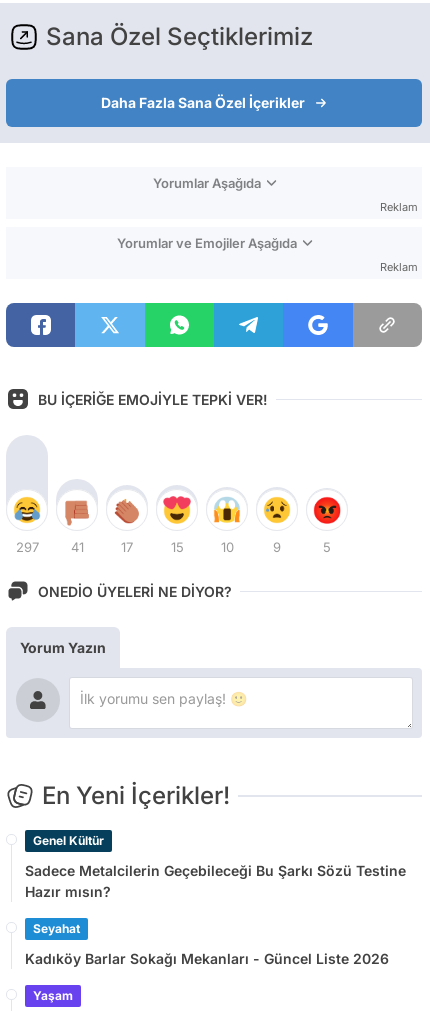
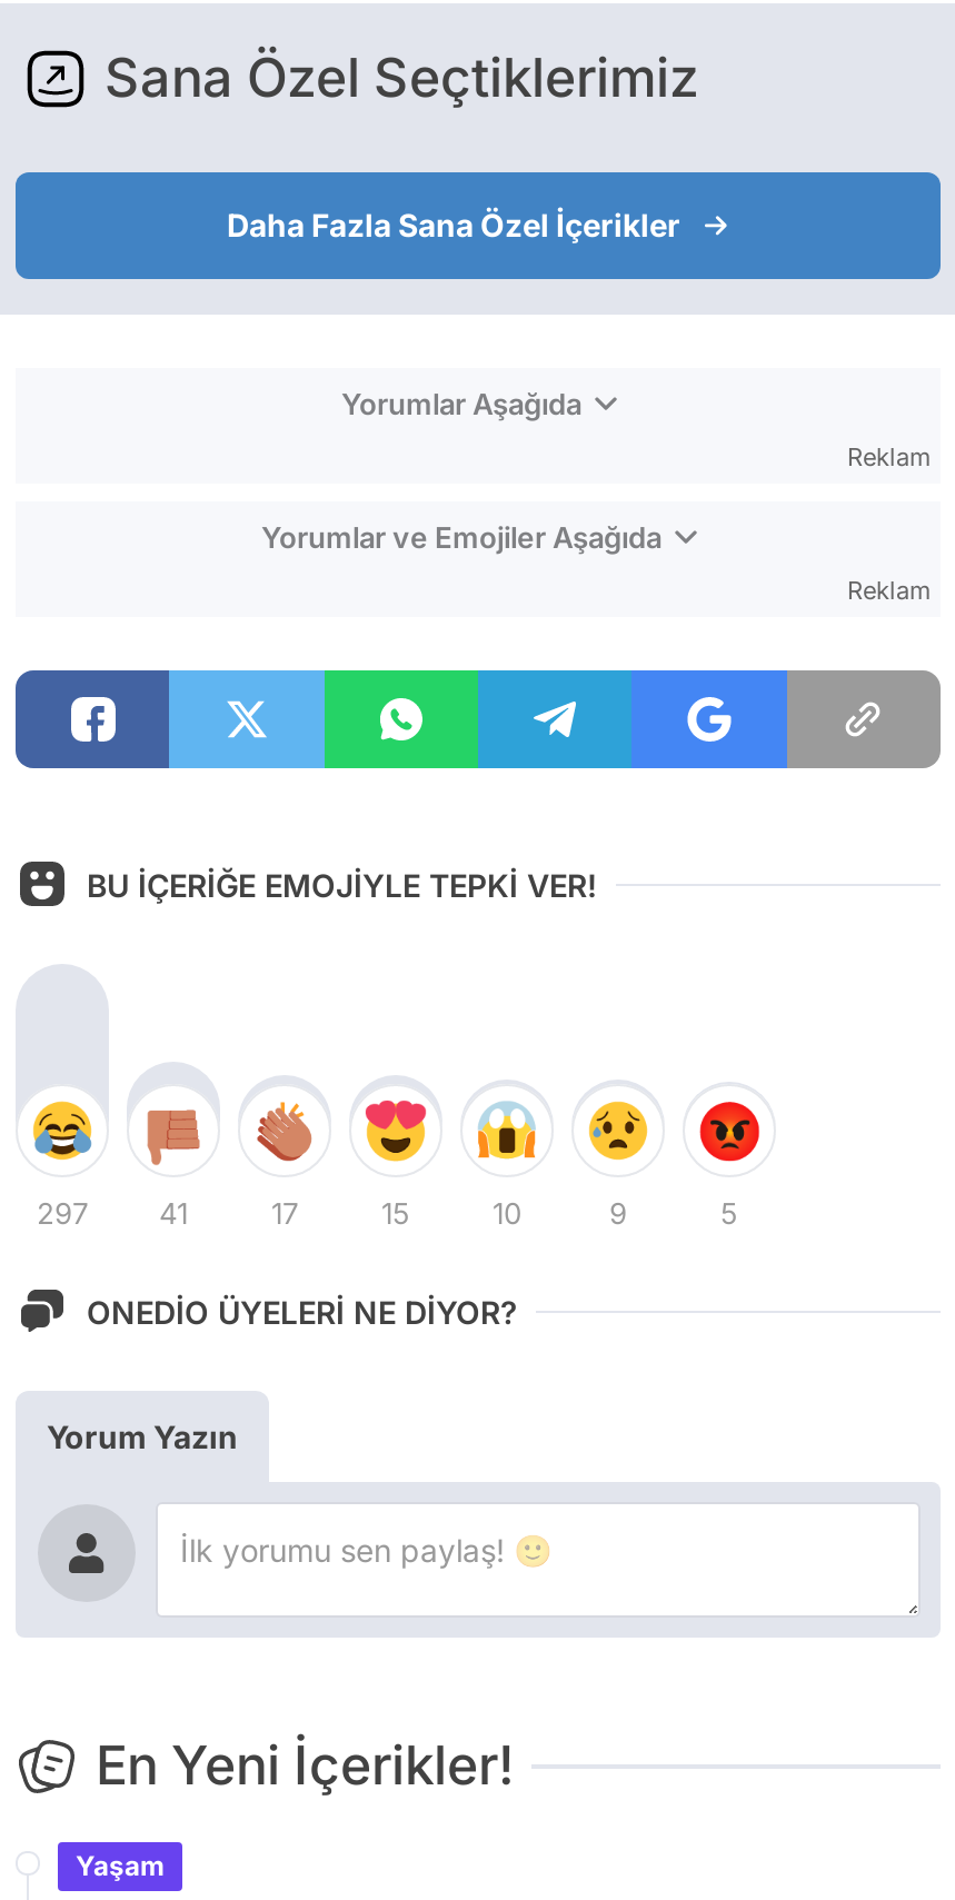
- Genel Kültür
- Sadece Metalcilerin Geçebileceği Bu Şarkı Sözü Testine
- Hazır mısın?
- Seyahat
- Kadıköy Barlar Sokağı Mekanları - Güncel Liste 2026
